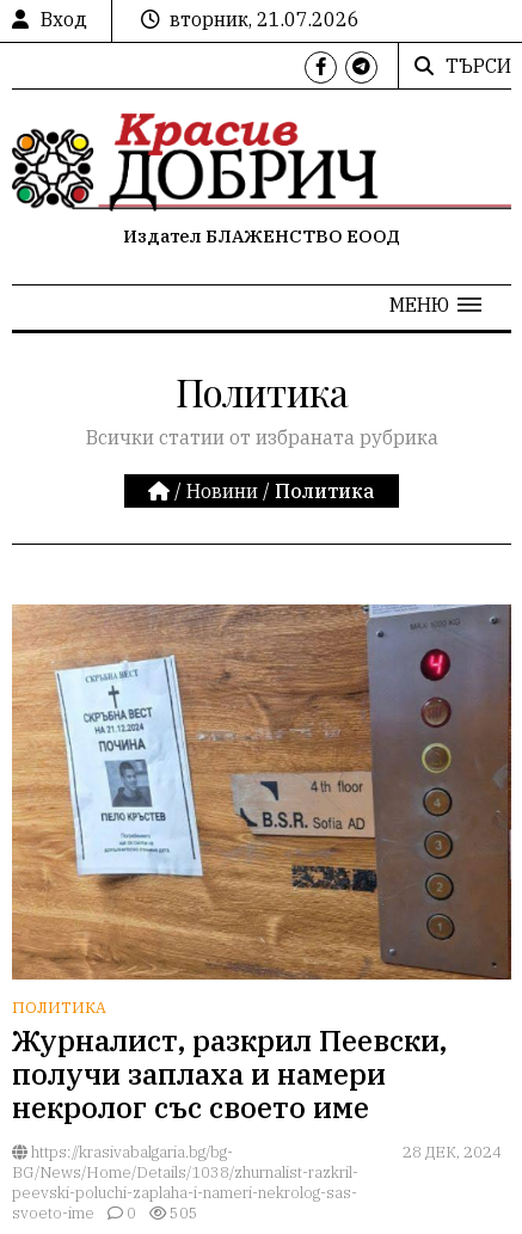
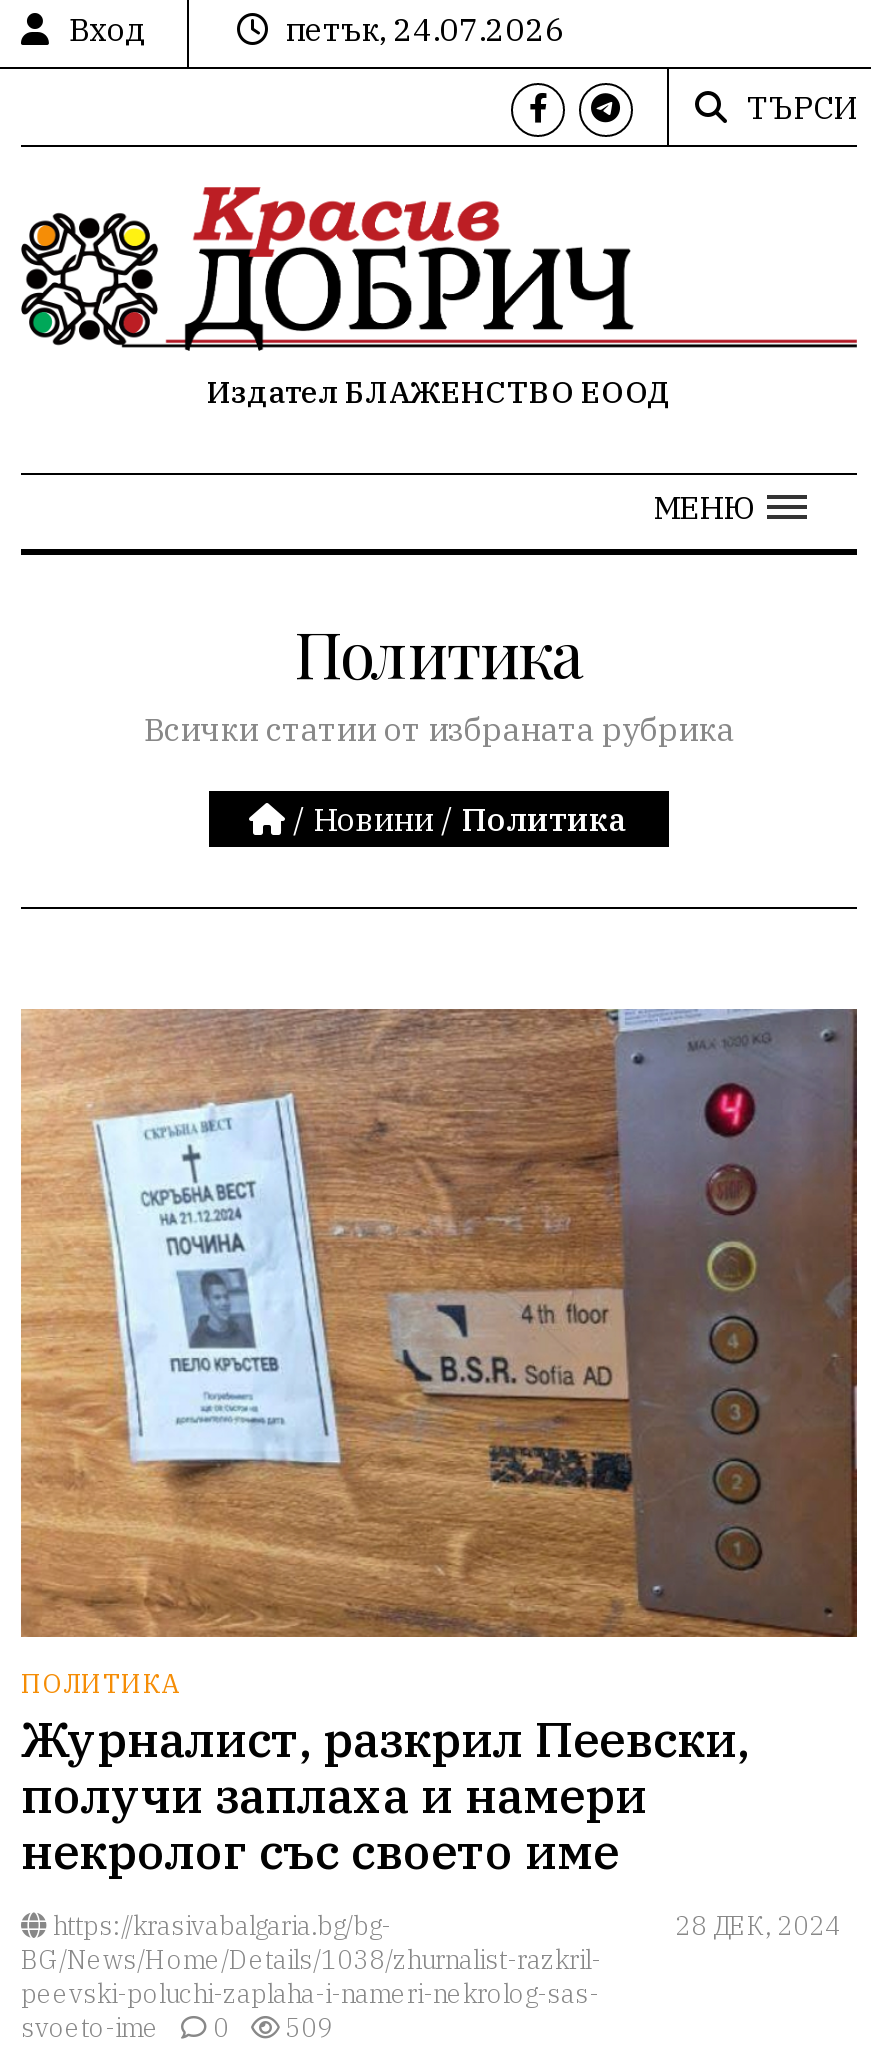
- вторник, 21.07.2026
+ петък, 24.07.2026

- svoeto-ime 0 505
+ svoeto-ime 0 509
